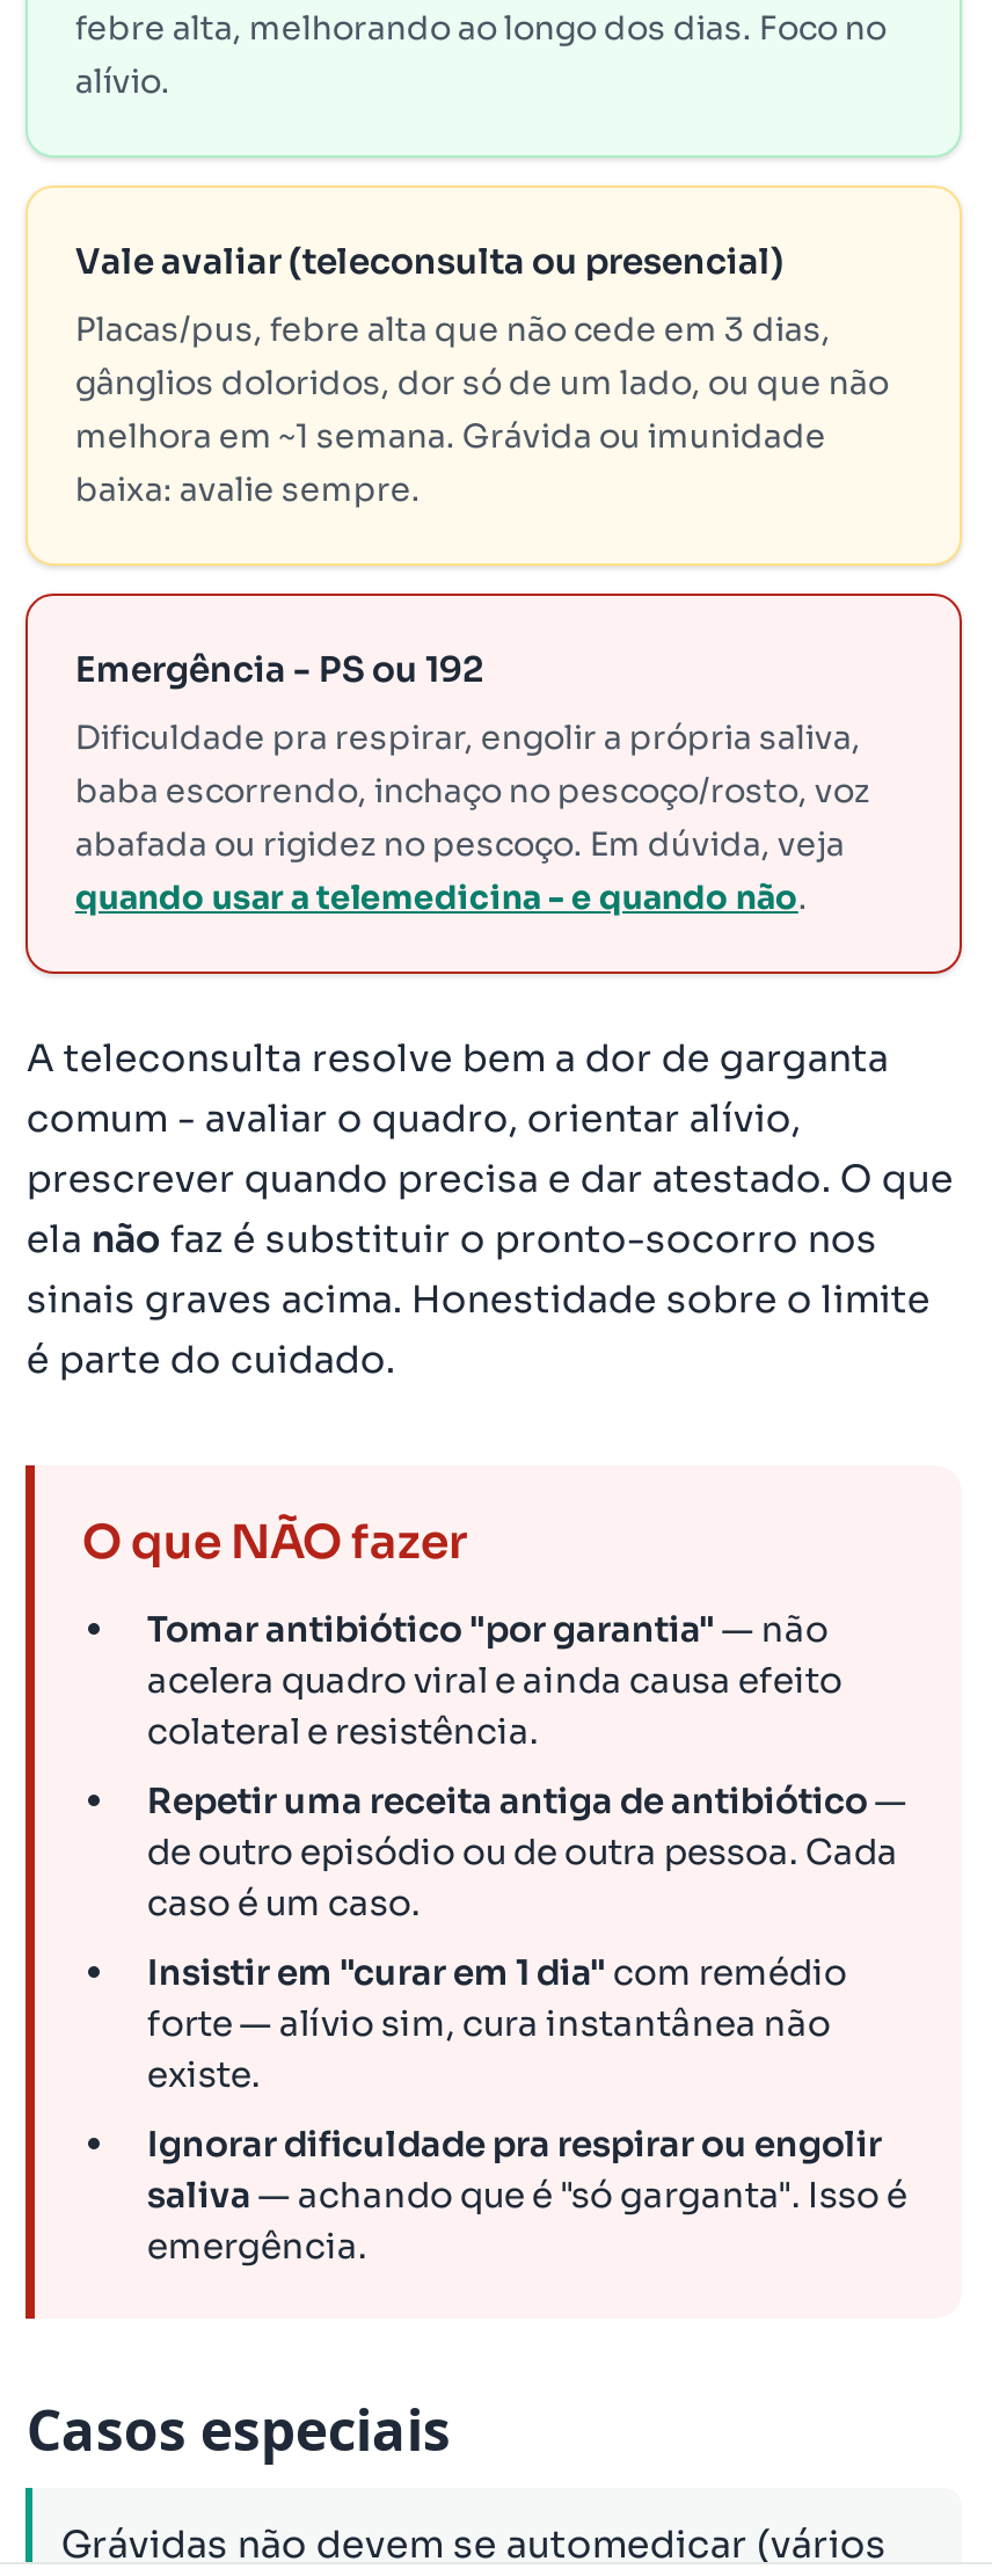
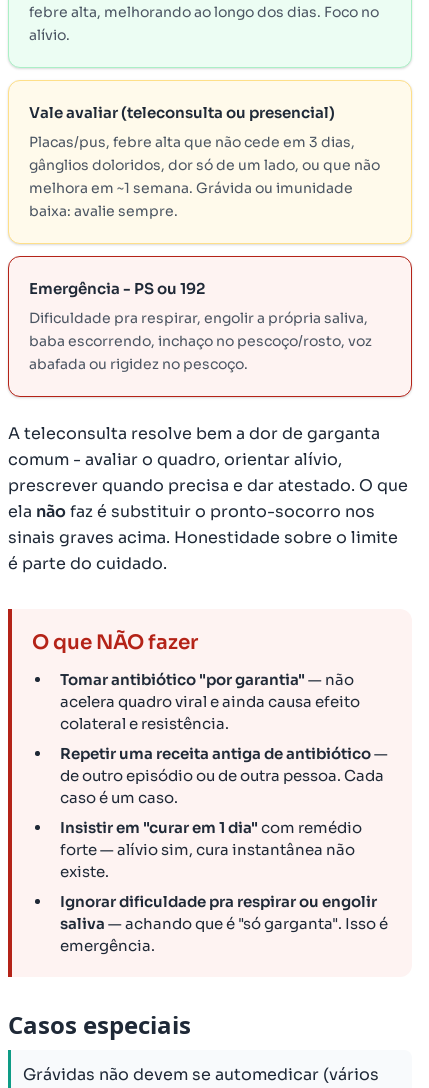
- abafada ou rigidez no pescoço. Em dúvida, veja
- quando usar a telemedicina - e quando não.
+ abafada ou rigidez no pescoço.
